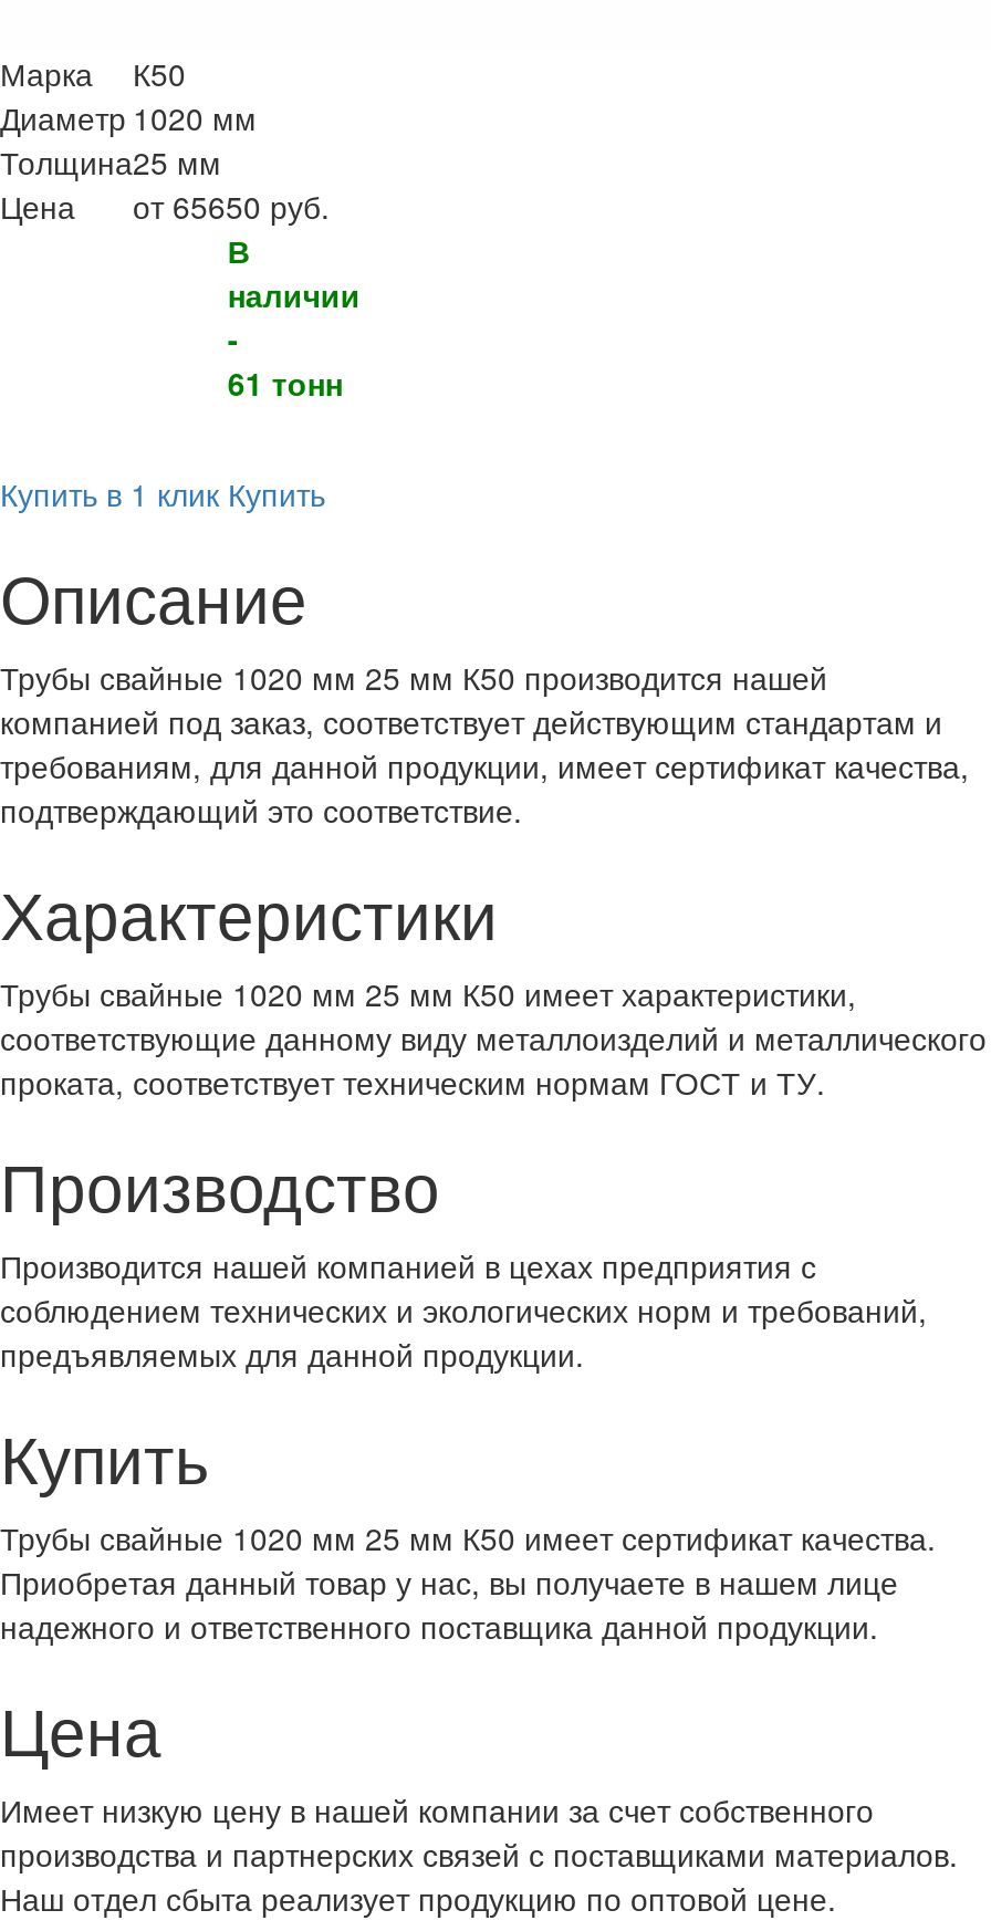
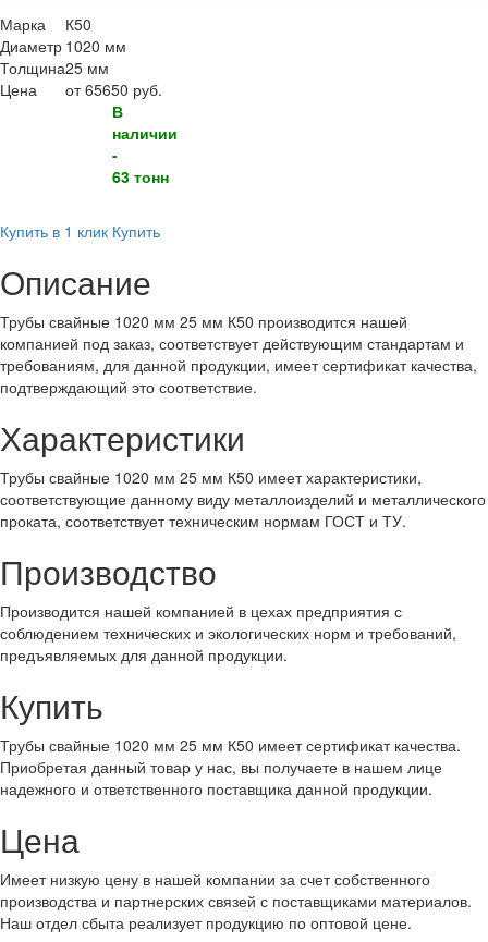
- 61 тонн
+ 63 тонн
